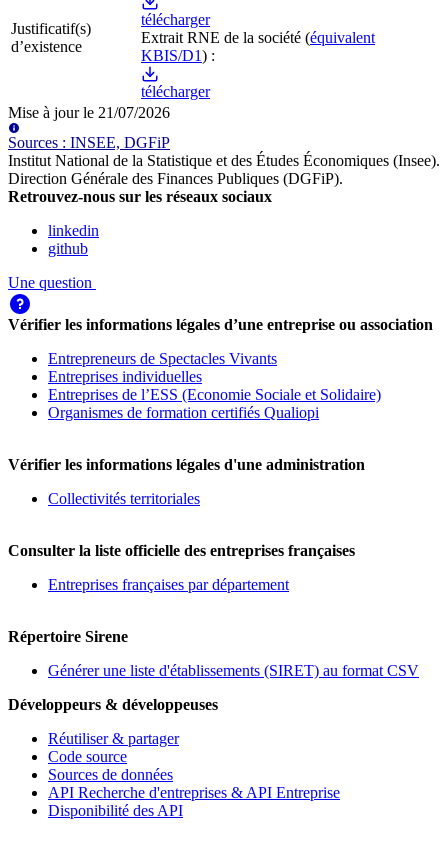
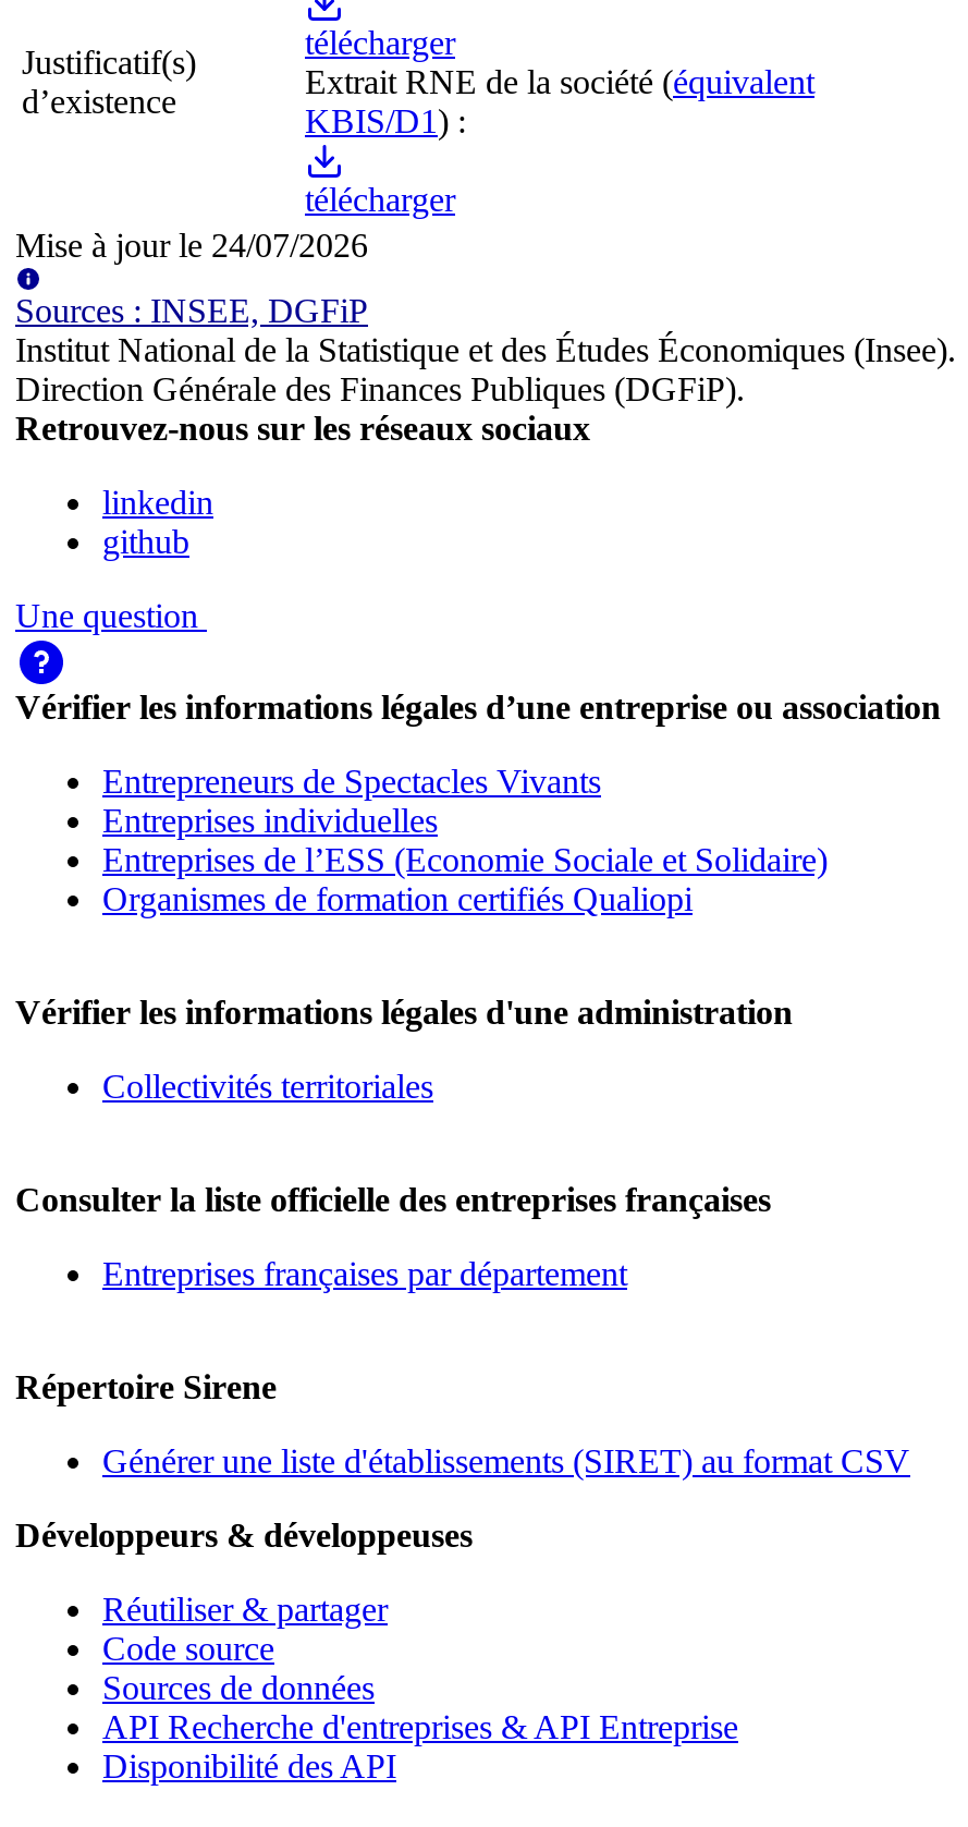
- Mise à jour le 21/07/2026
+ Mise à jour le 24/07/2026
